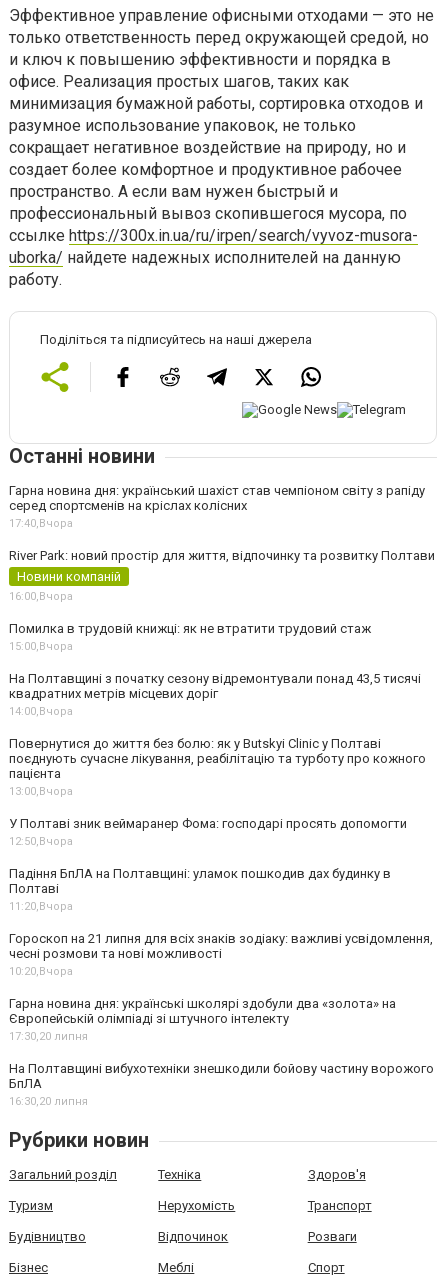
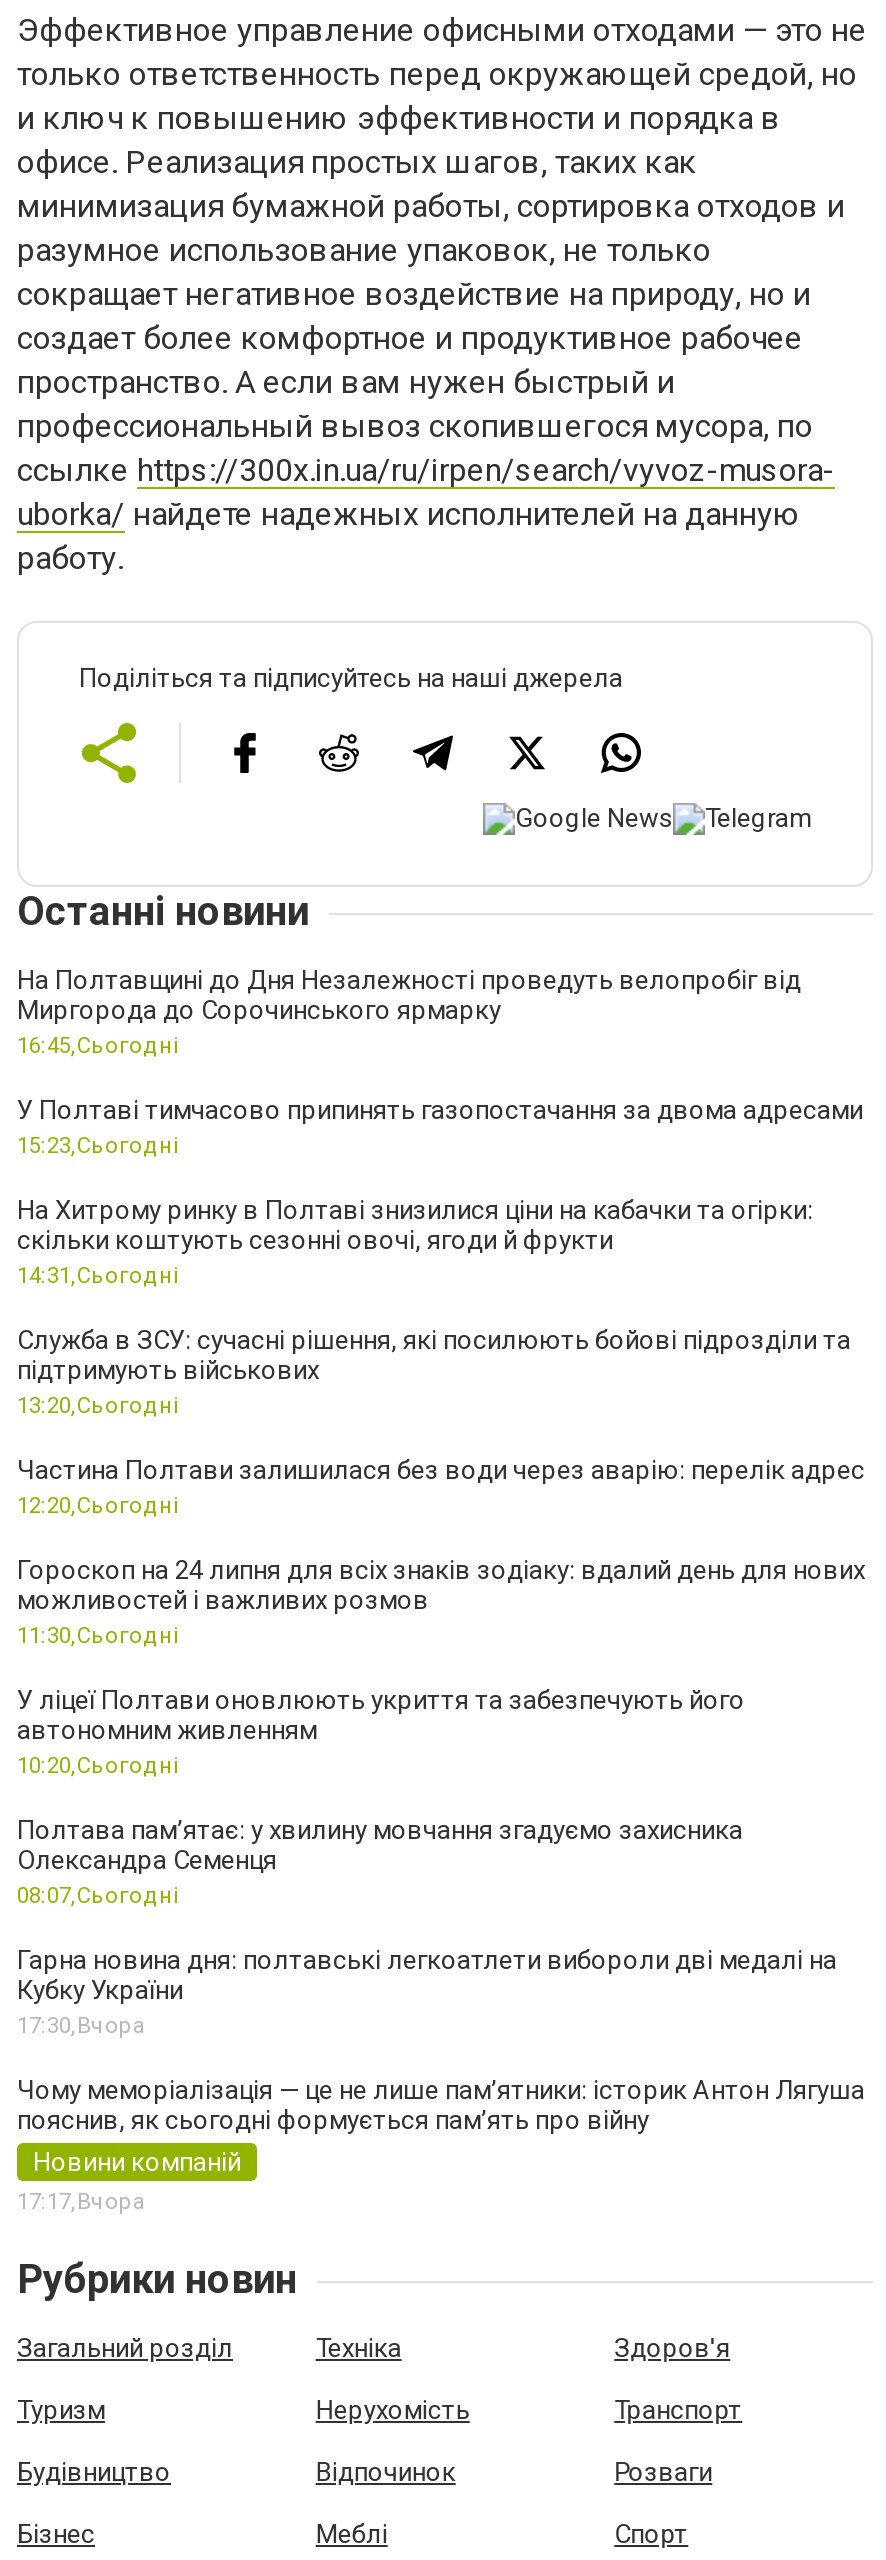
- Гарна новина дня: український шахіст став чемпіоном світу з рапіду
- серед спортсменів на кріслах колісних
- 17:40,Вчора
- River Park: новий простір для життя, відпочинку та розвитку Полтави
+ На Полтавщині до Дня Незалежності проведуть велопробіг від
+ Миргорода до Сорочинського ярмарку
+ 16:45,Сьогодні
+ У Полтаві тимчасово припинять газопостачання за двома адресами
+ 15:23,Сьогодні
+ На Хитрому ринку в Полтаві знизилися ціни на кабачки та огірки:
+ скільки коштують сезонні овочі, ягоди й фрукти
+ 14:31, Сьогодні
+ Служба в ЗСУ: сучасні рішення, які посилюють бойові підрозділи та
+ підтримують військових
+ 13:20,Сьогодні
+ Частина Полтави залишилася без води через аварію: перелік адрес
+ 12:20,Сьогодні
+ Гороскоп на 24 липня для всіх знаків зодіаку: вдалий день для нових
+ можливостей і важливих розмов
+ 11:30,Сьогодні
+ У ліцеї Полтави оновлюють укриття та забезпечують його
+ автономним живленням
+ 10:20,Сьогодні
+ Полтава пам’ятає: у хвилину мовчання згадуємо захисника
+ Олександра Семенця
+ 08:07,Сьогодні
+ Гарна новина дня: полтавські легкоатлети вибороли дві медалі на
+ Кубку України
+ 17:30, Вчора
+ Чому меморіалізація — це не лише пам’ятники: історик Антон Лягуша
+ пояснив, як сьогодні формується пам’ять про війну

moved down: Новини компаній

- 16:00,Вчора
- Помилка в трудовій книжці: як не втратити трудовий стаж
- 15:00,Вчора
- На Полтавщині з початку сезону відремонтували понад 43,5 тисячі
- квадратних метрів місцевих доріг
- 14:00,Вчора
- Повернутися до життя без болю: як у Butskyi Clinic у Полтаві
- поєднують сучасне лікування, реабілітацію та турботу про кожного
- пацієнта
- 13:00,Вчора
- У Полтаві зник веймаранер Фома: господарі просять допомогти
- 12:50,Вчора
- Падіння БпЛА на Полтавщині: уламок пошкодив дах будинку в
- Полтаві
- 11:20,Вчора
- Гороскоп на 21 липня для всіх знаків зодіаку: важливі усвідомлення,
- чесні розмови та нові можливості
- 10:20,Вчора
- Гарна новина дня: українські школярі здобули два «золота» на
- Європейській олімпіаді зі штучного інтелекту
- 17:30,20 липня
- На Полтавщині вибухотехніки знешкодили бойову частину ворожого
- БпЛА
- 16:30,20 липня
+ 17:17, Вчора
